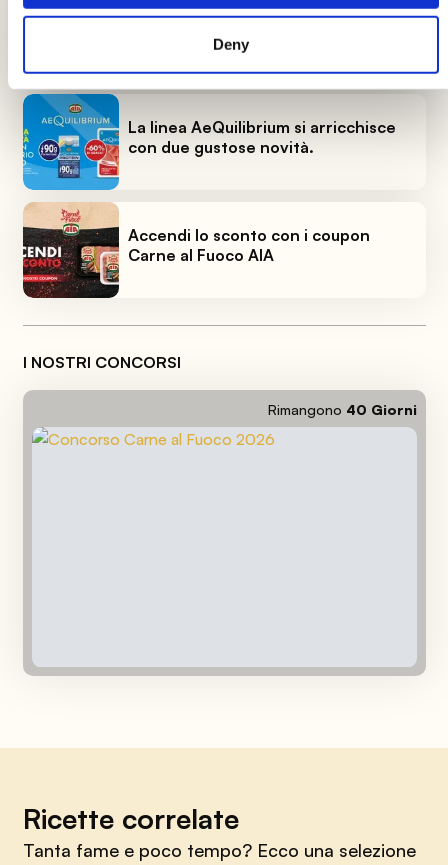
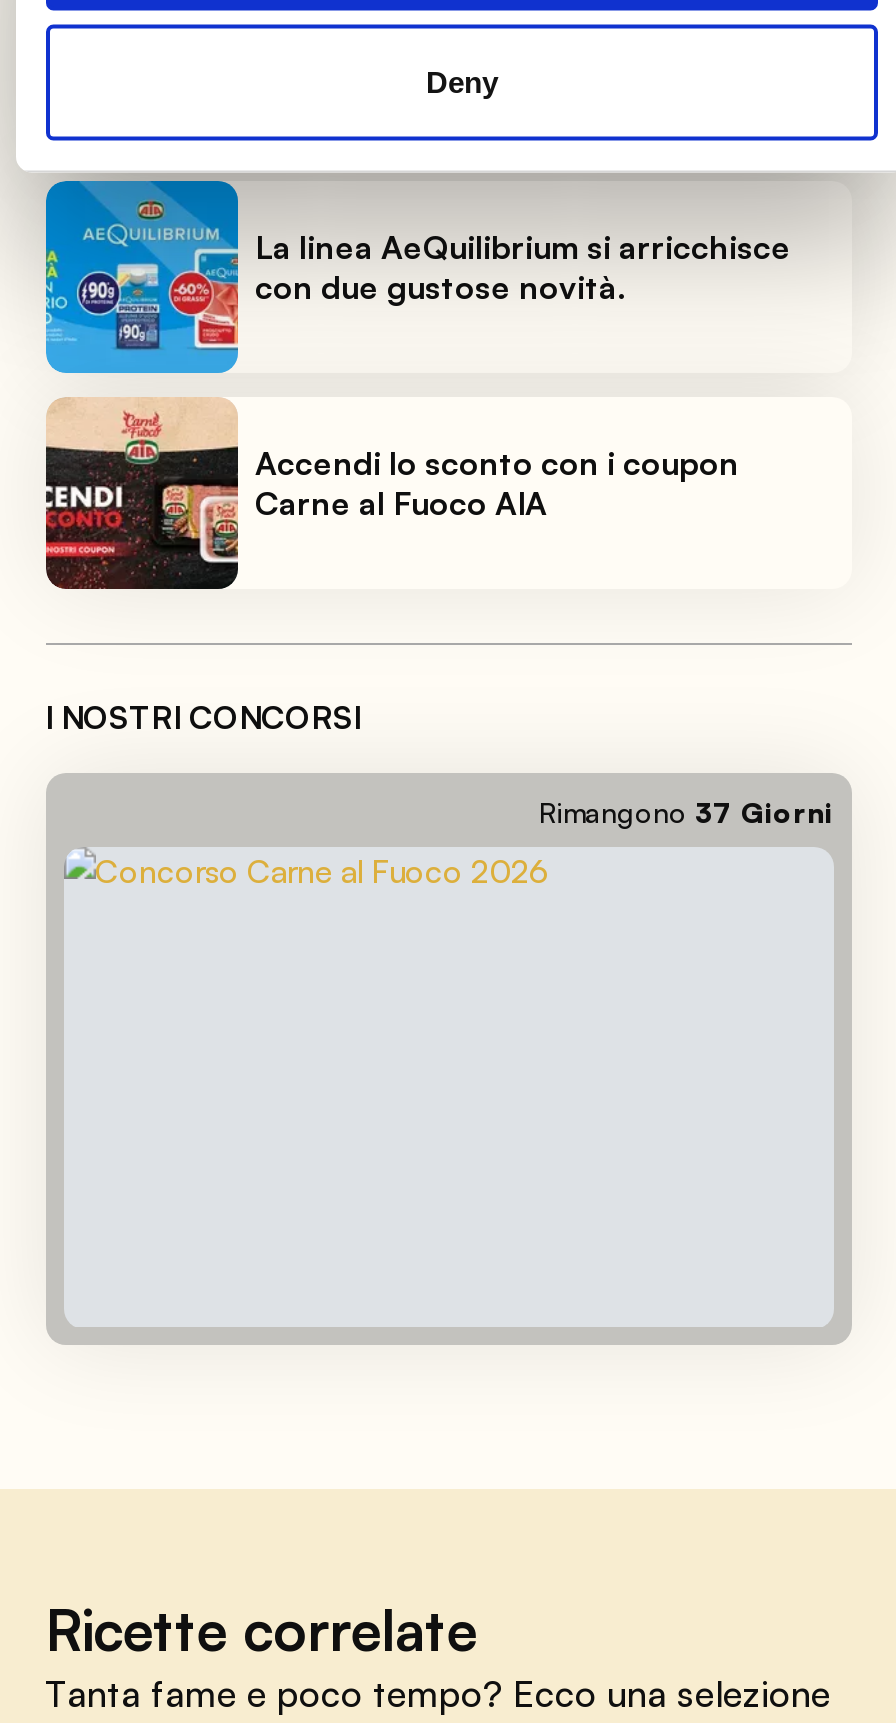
- Rimangono 40 Giorni
+ Rimangono 37 Giorni
